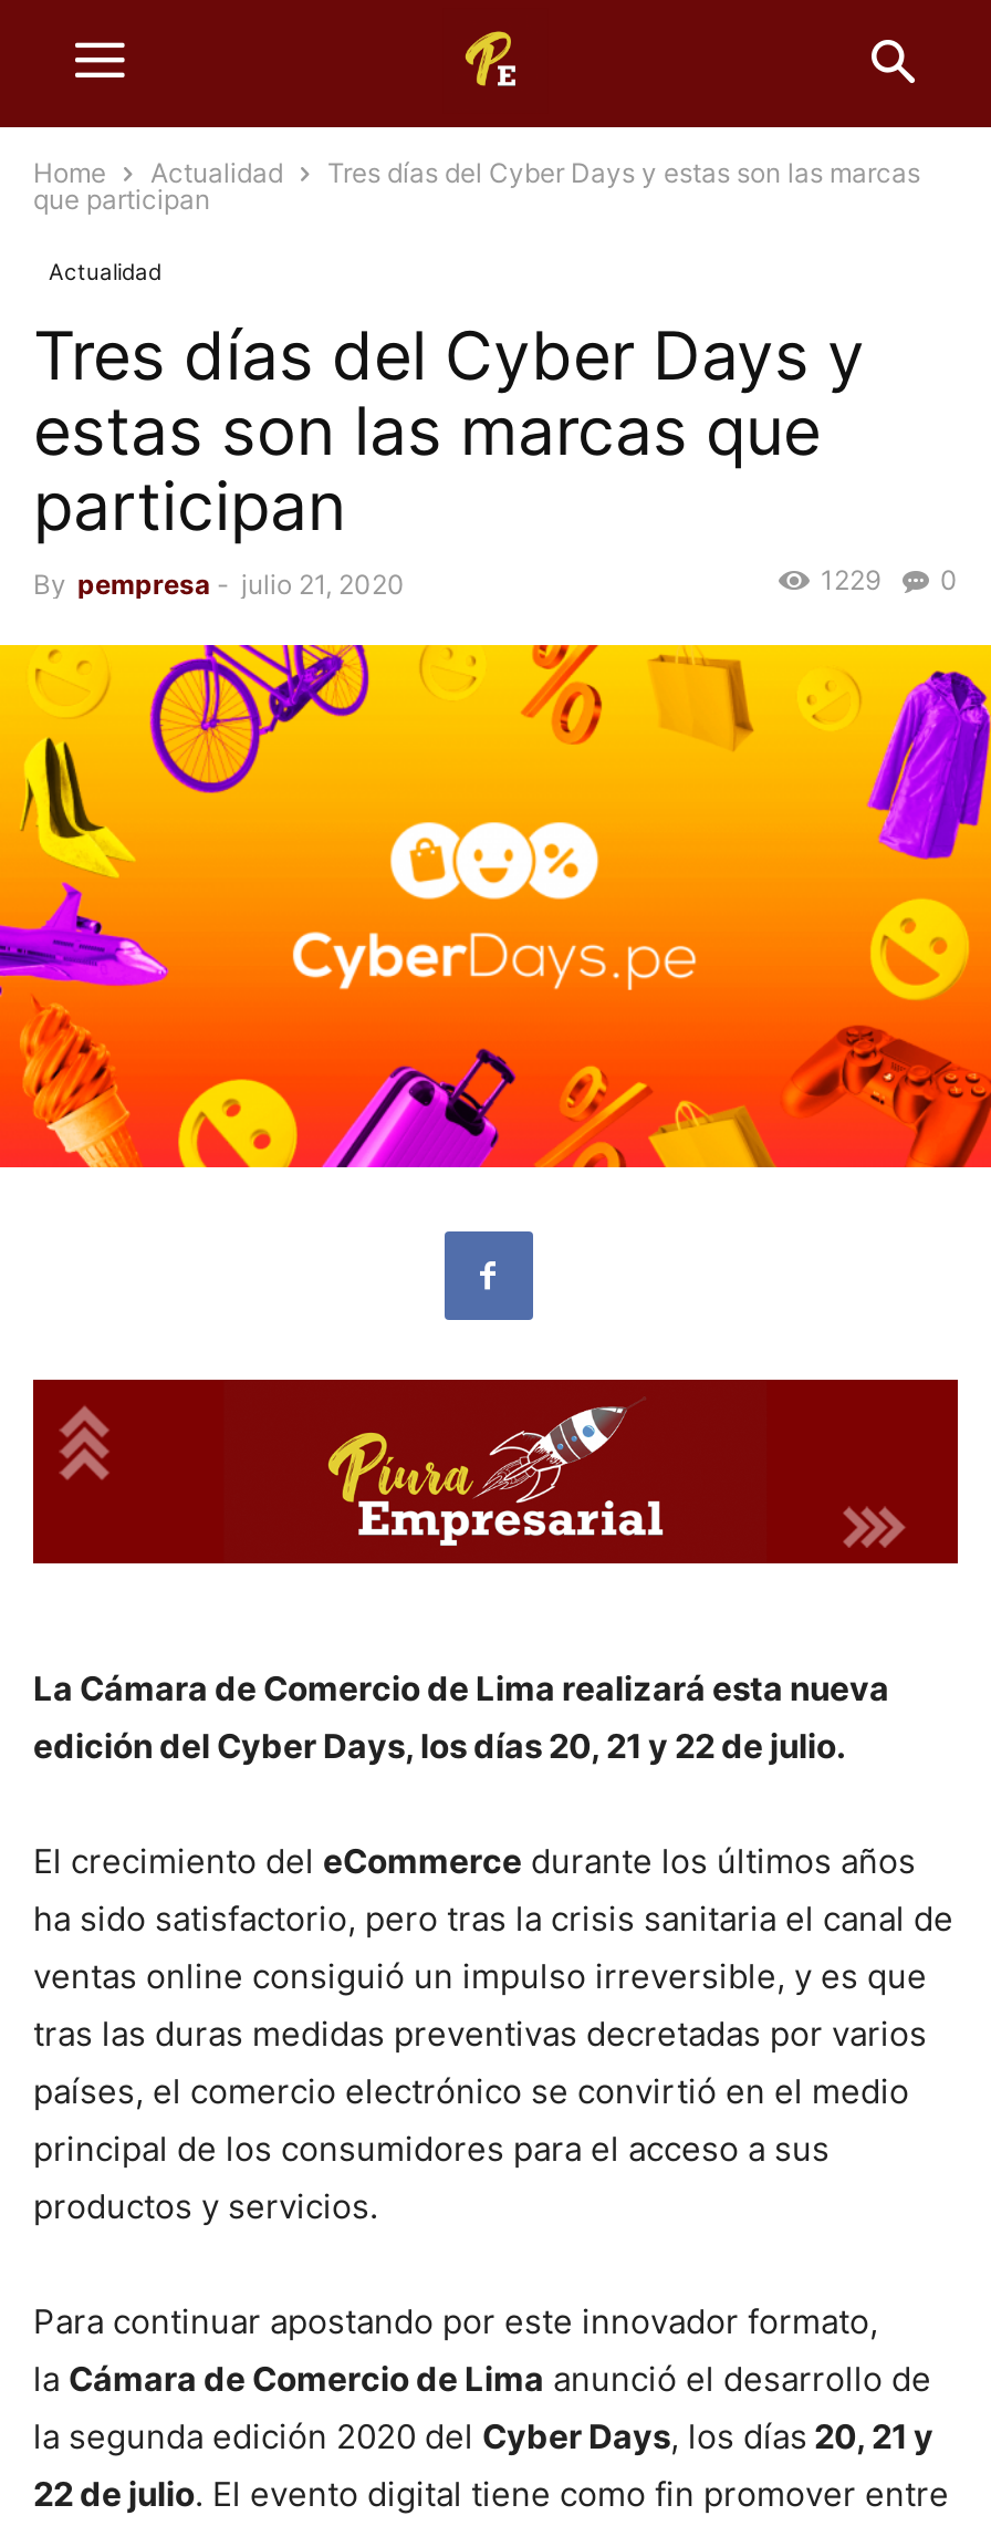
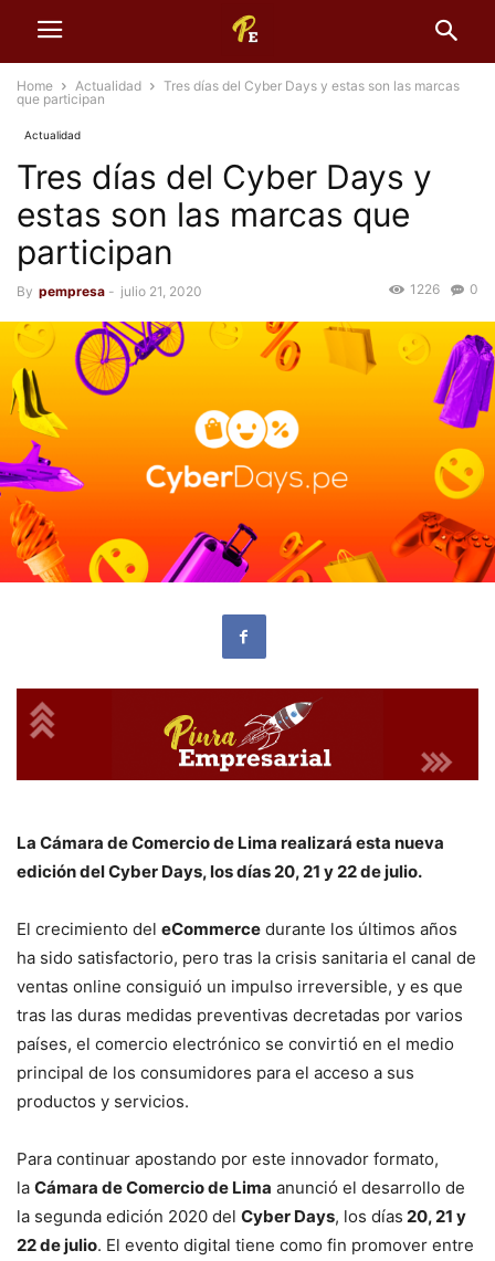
- 1229 0
+ 1226 0
